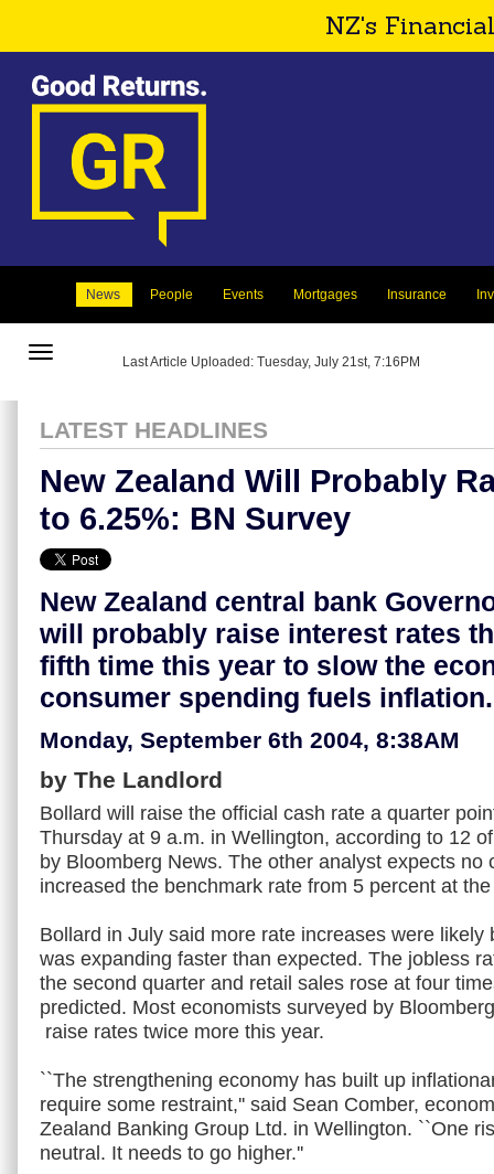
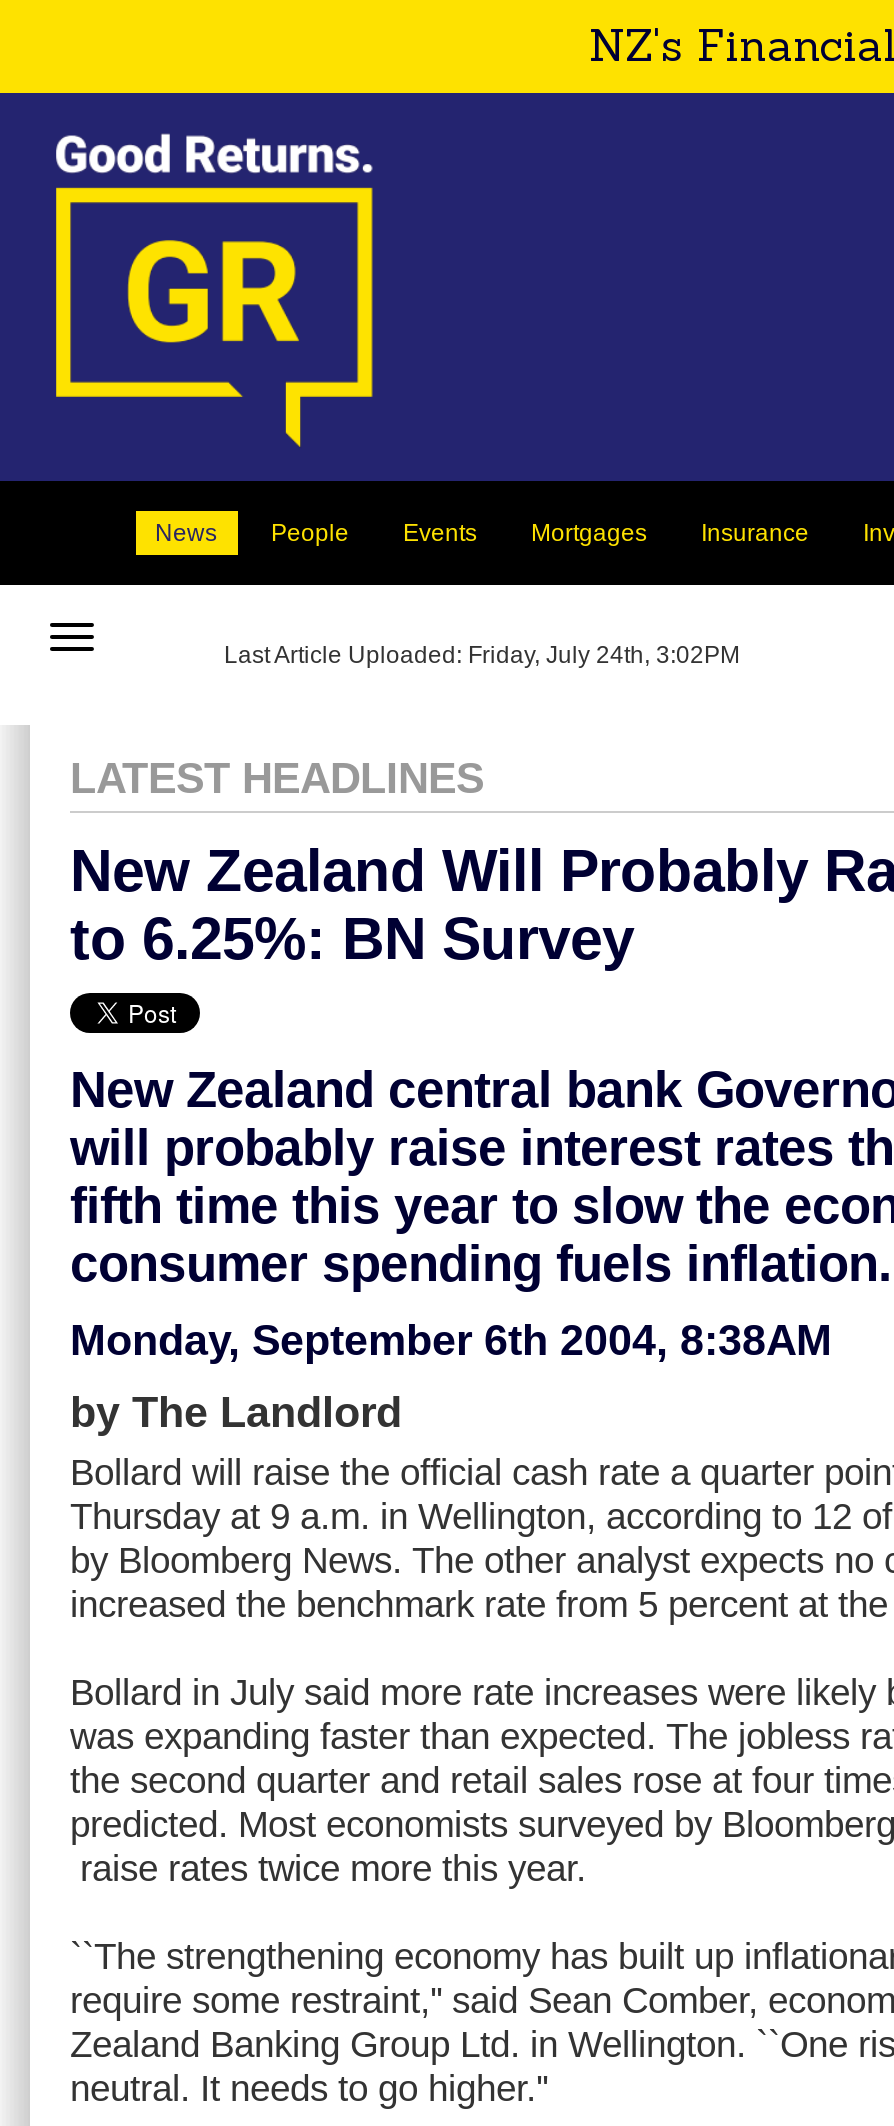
- Last Article Uploaded: Tuesday, July 21st, 7:16PM
+ Last Article Uploaded: Friday, July 24th, 3:02PM
